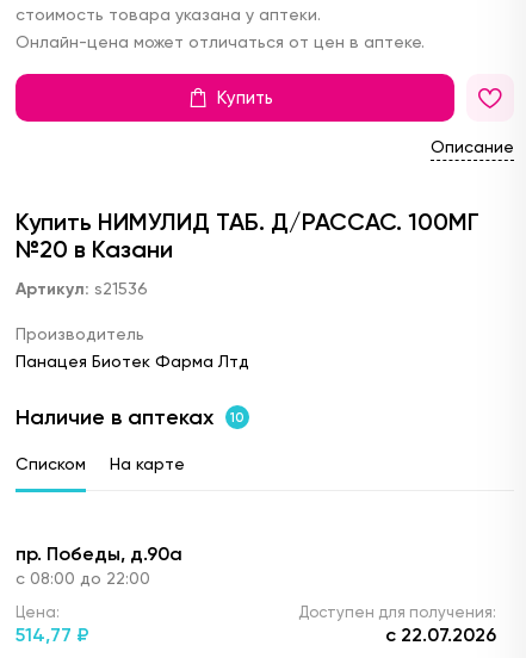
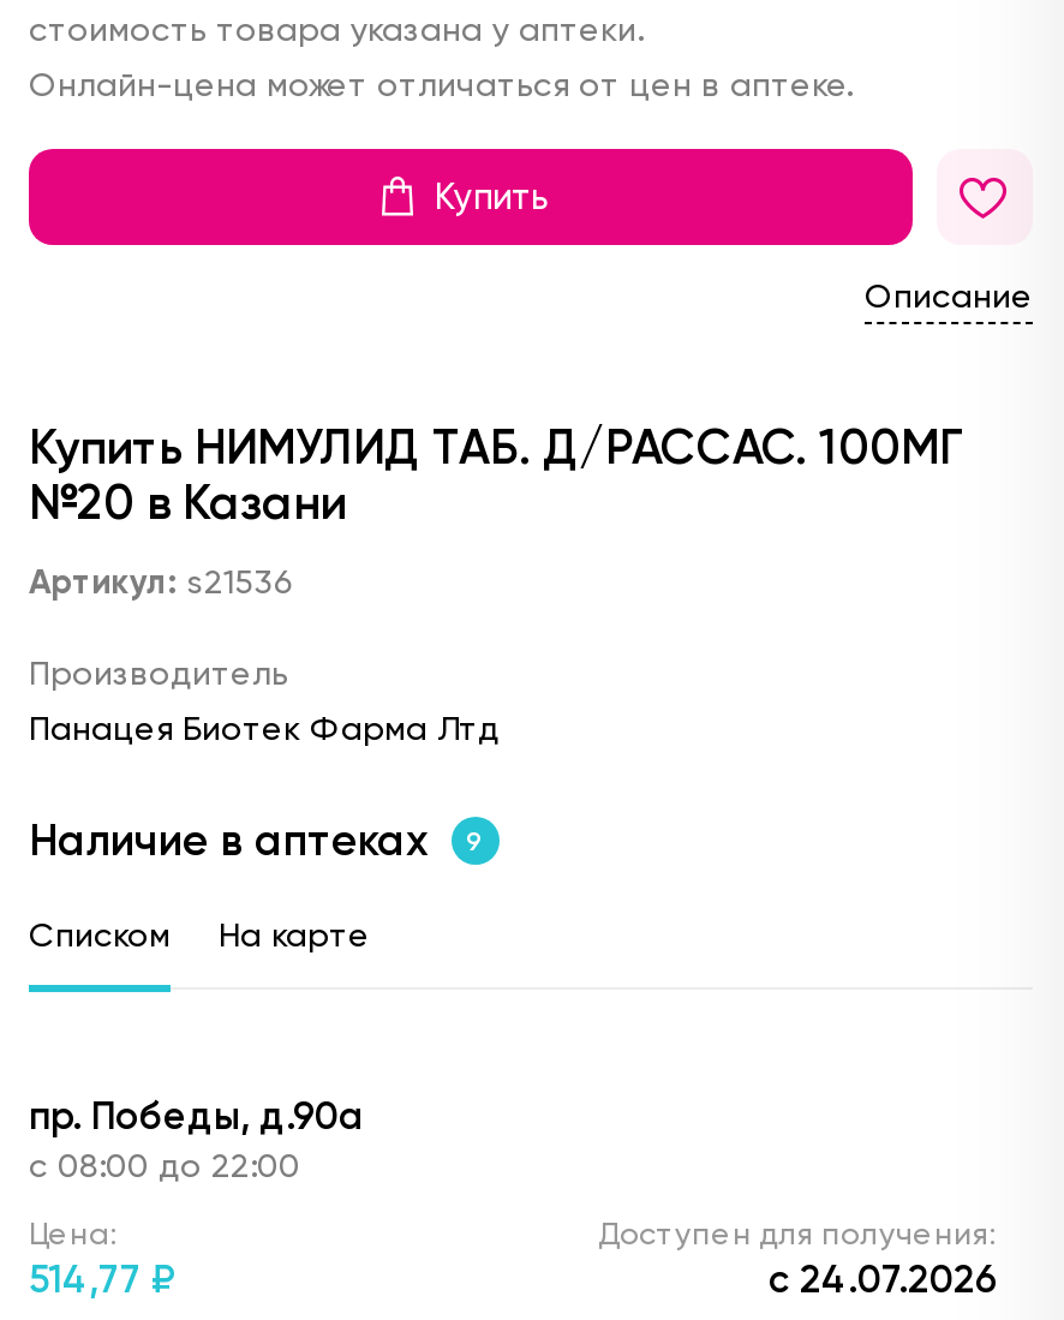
- Наличие в аптеках 10
+ Наличие в аптеках 9

- с 22.07.2026
+ с 24.07.2026
